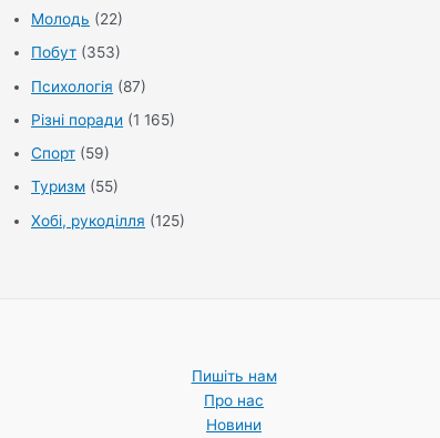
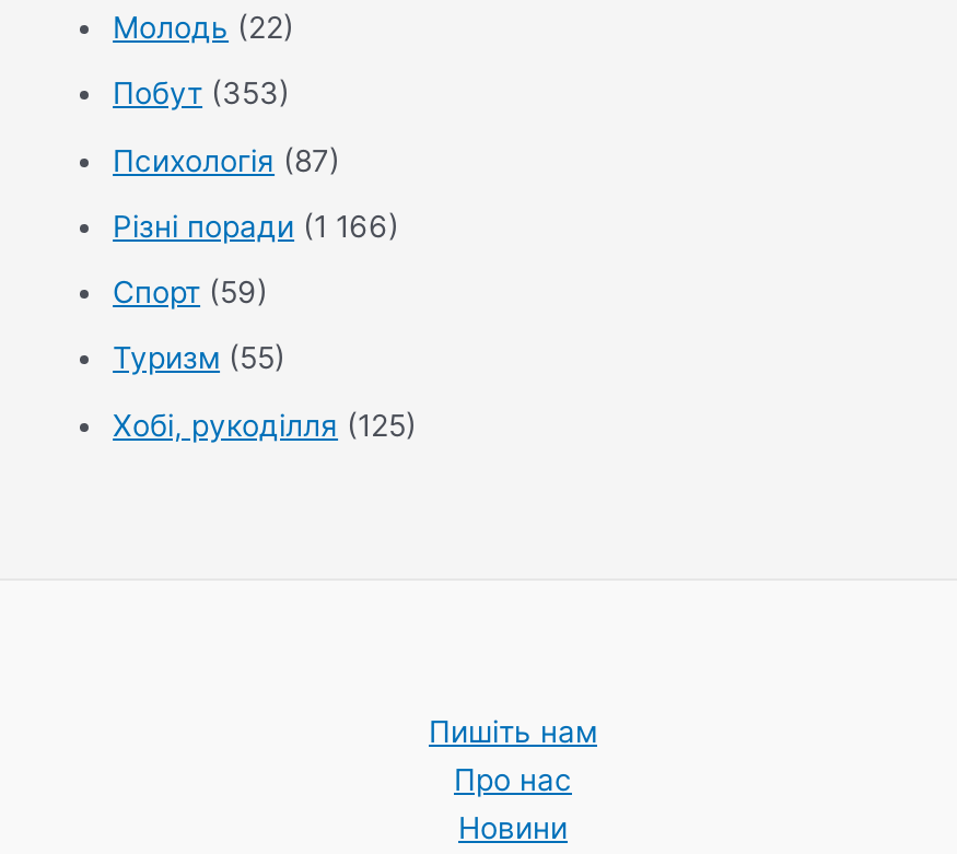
- Різні поради (1 165)
+ Різні поради (1 166)
